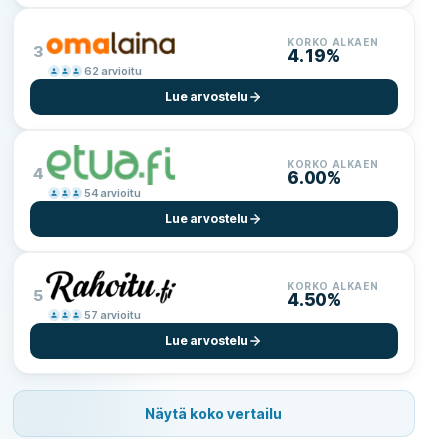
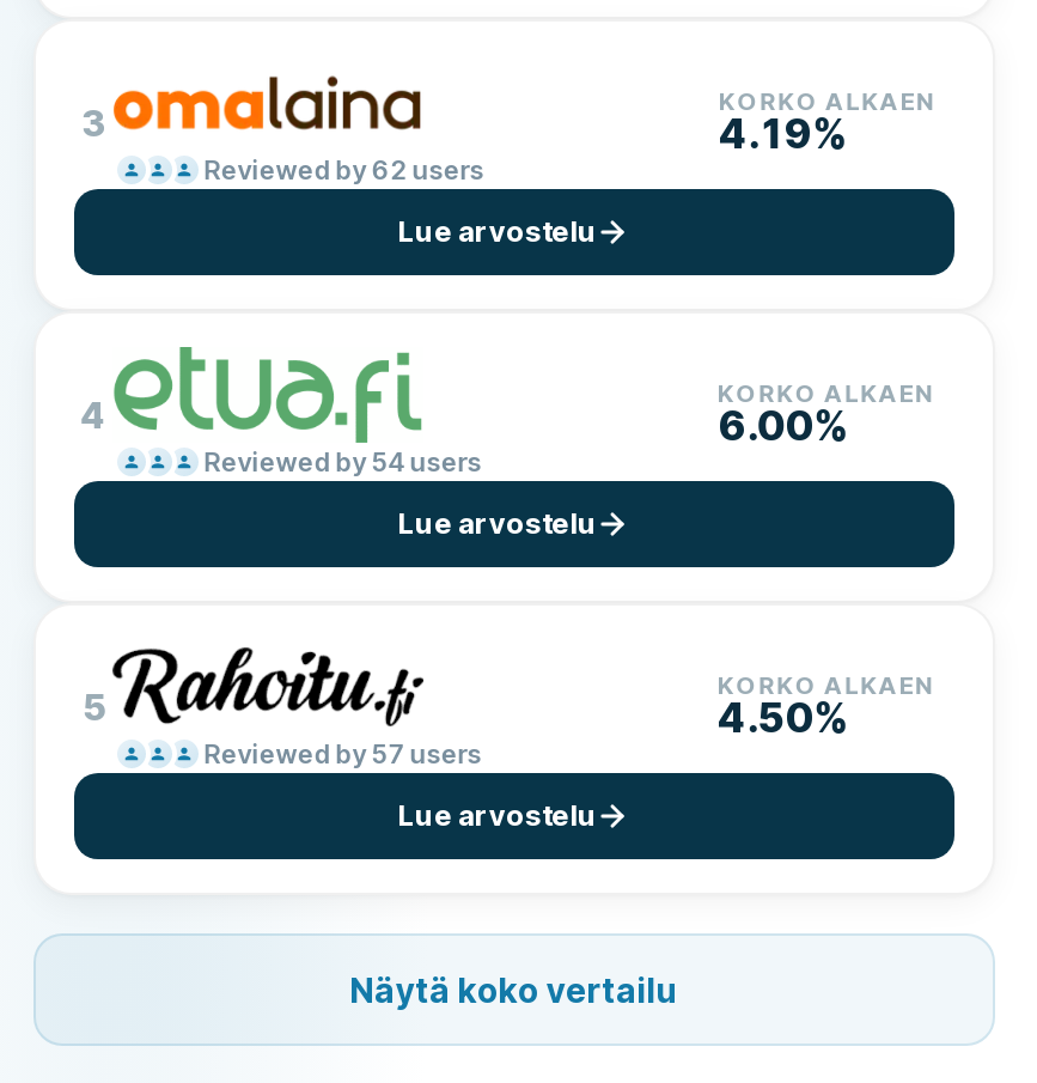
- 62 arvioitu
+ Reviewed by 62 users

- 54 arvioitu
+ Reviewed by 54 users

- 57 arvioitu
+ Reviewed by 57 users
